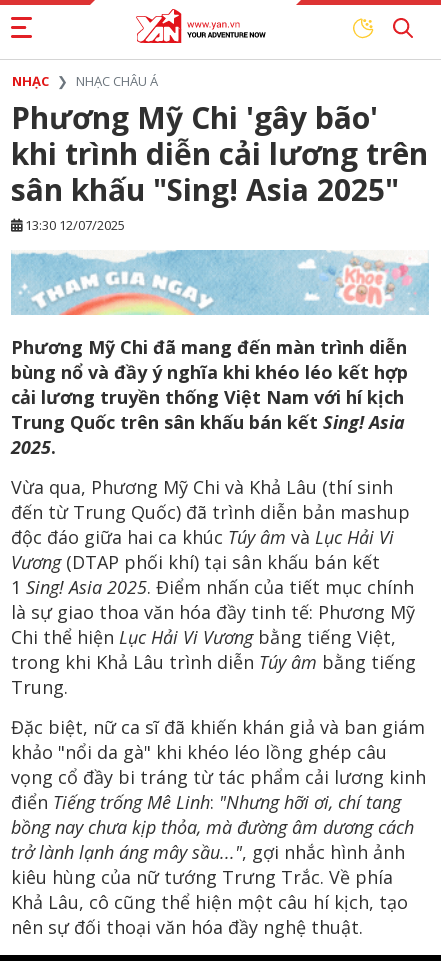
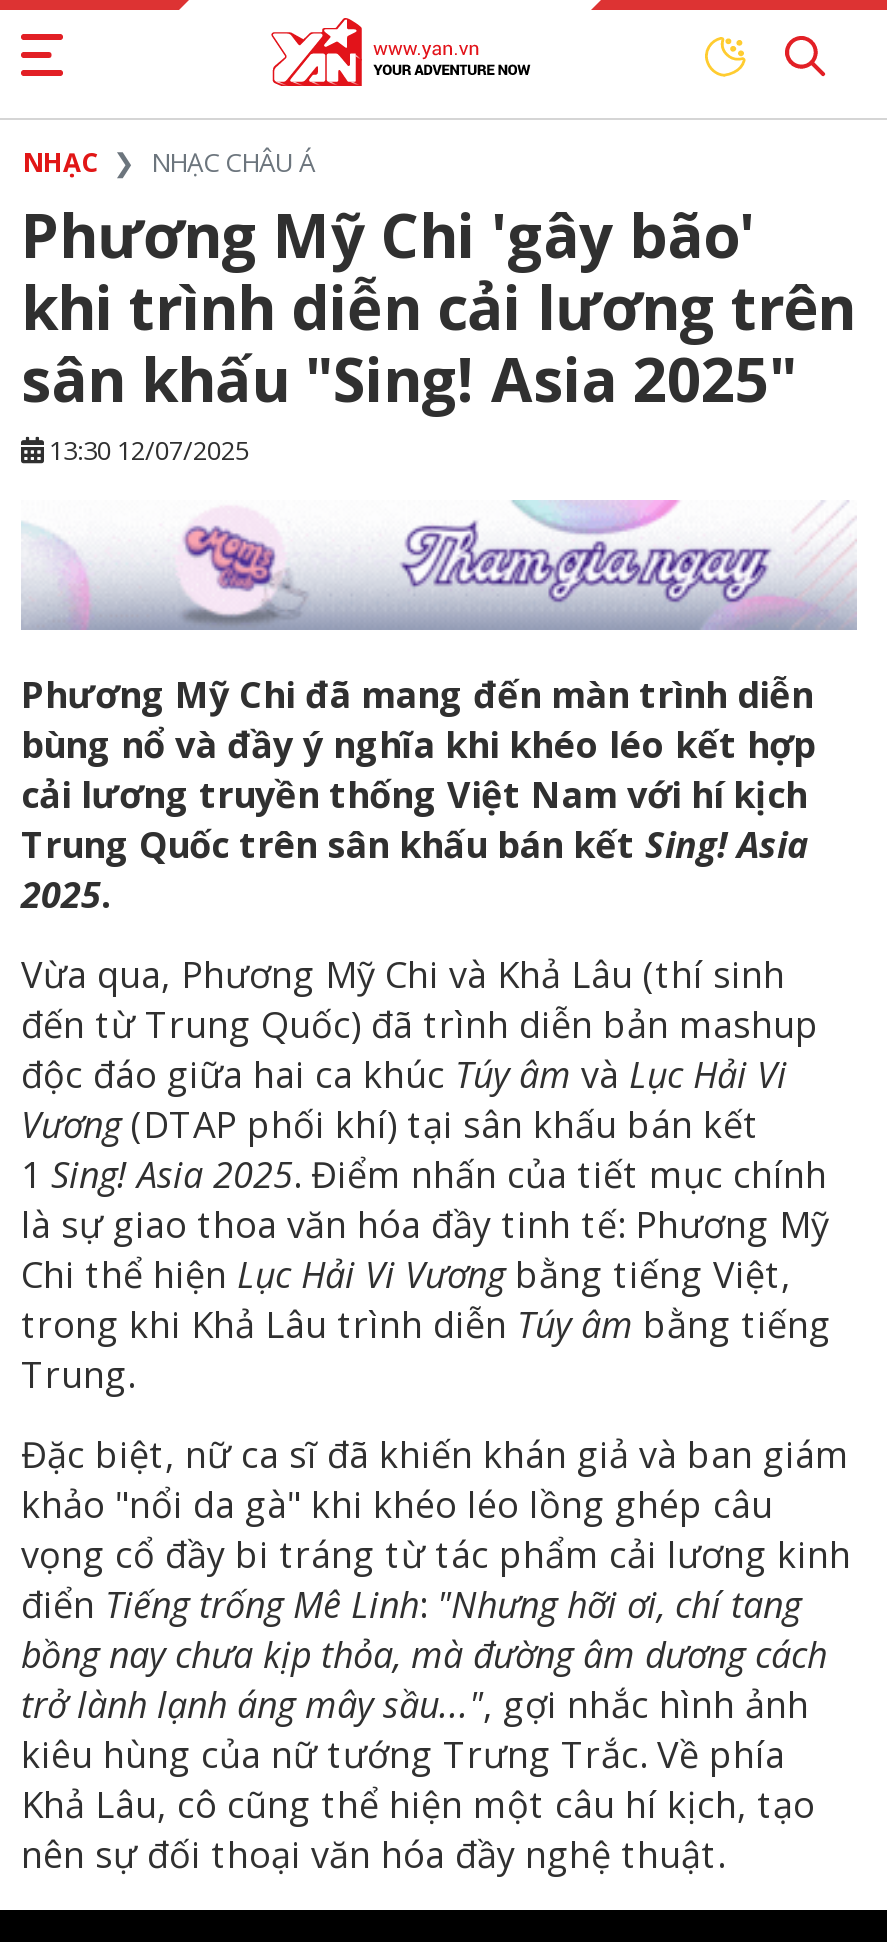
- [image]
+ [image]
